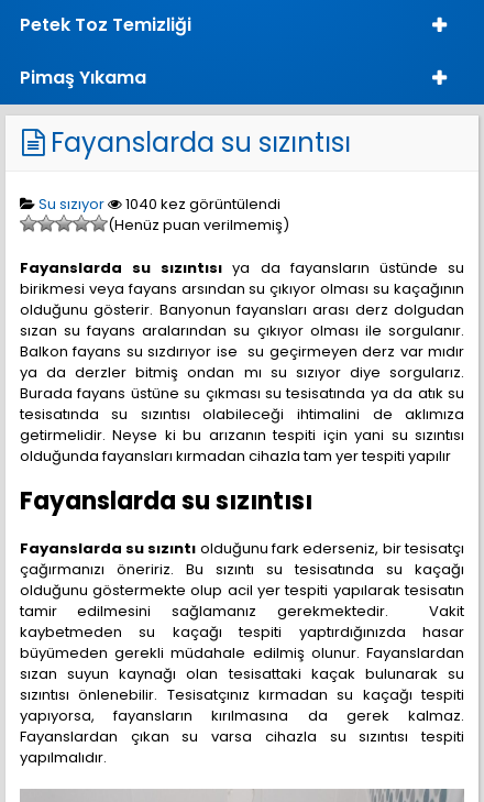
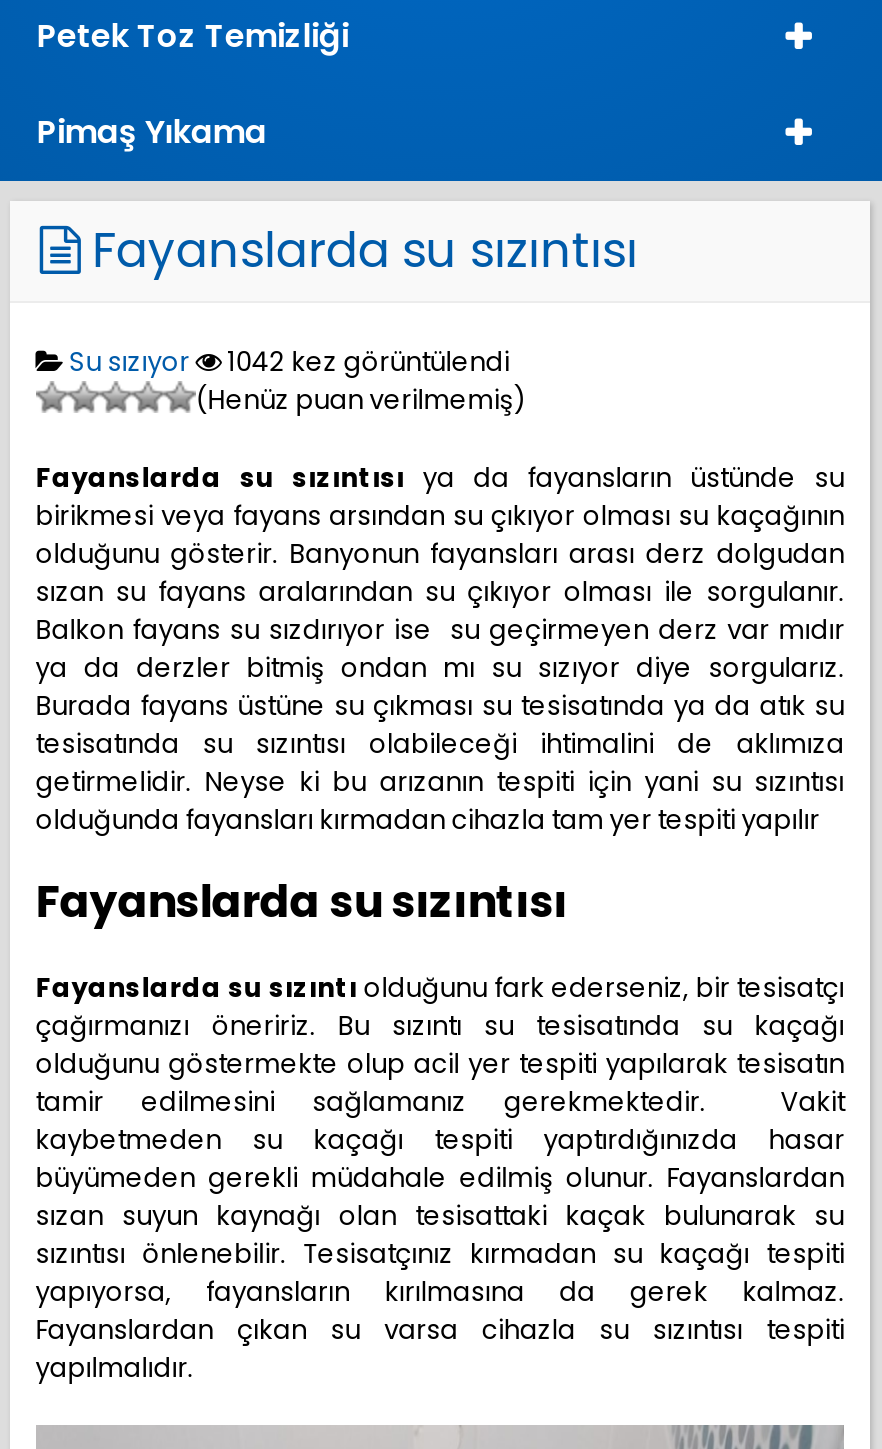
- 1040 kez görüntülendi
+ 1042 kez görüntülendi
